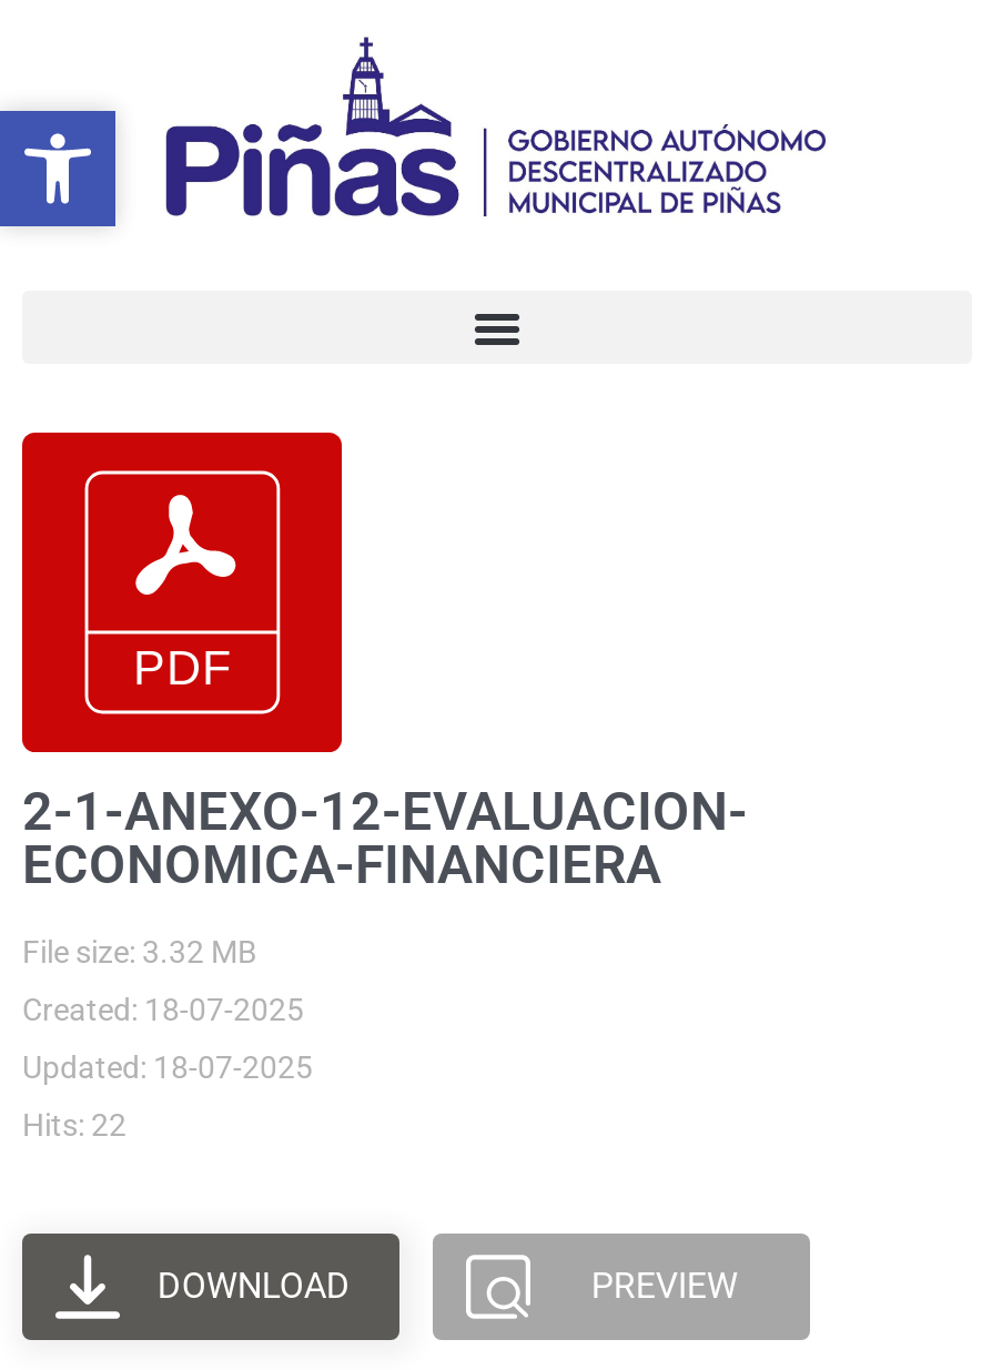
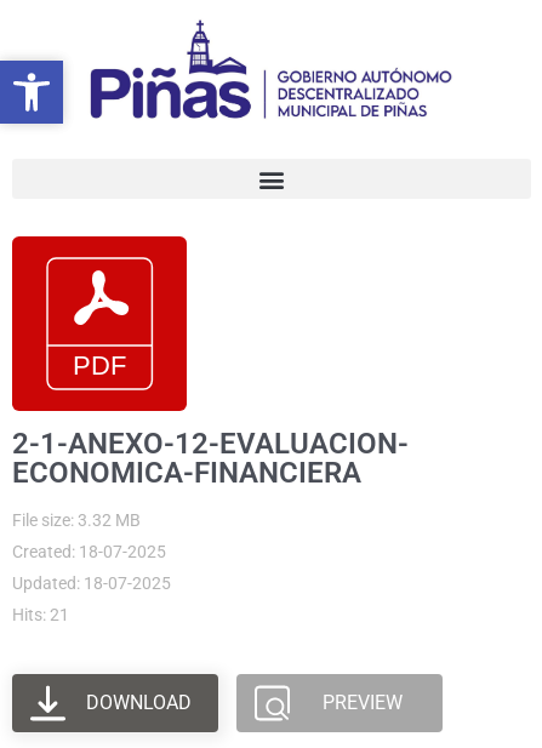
- Hits: 22
+ Hits: 21
